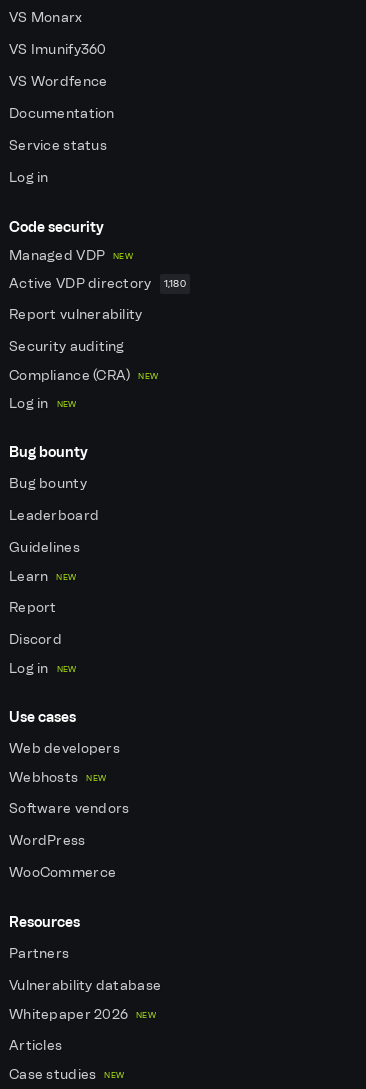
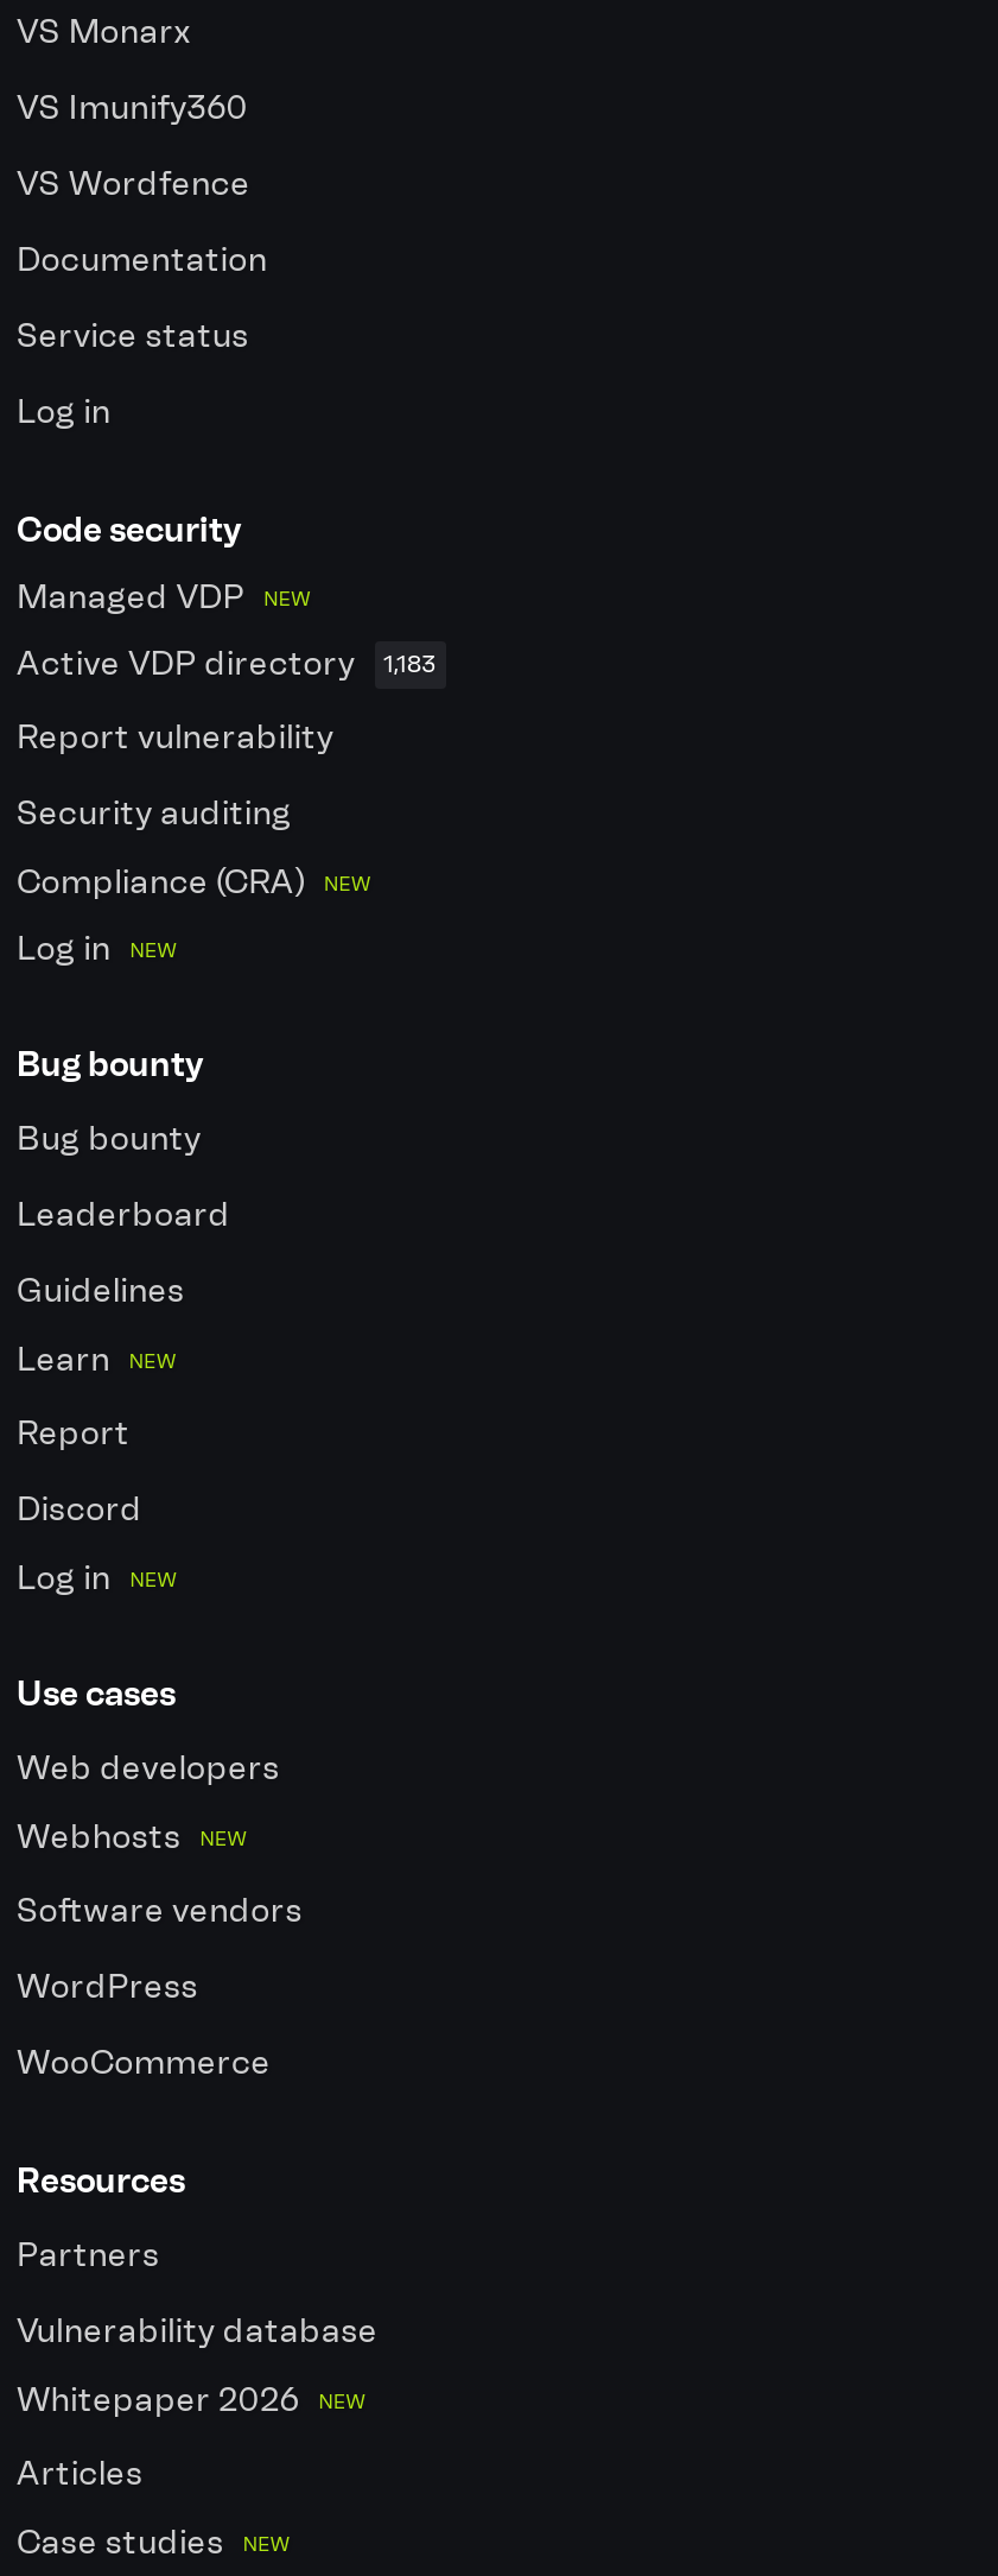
- Active VDP directory 1,180
+ Active VDP directory 1,183
